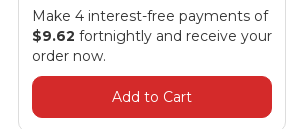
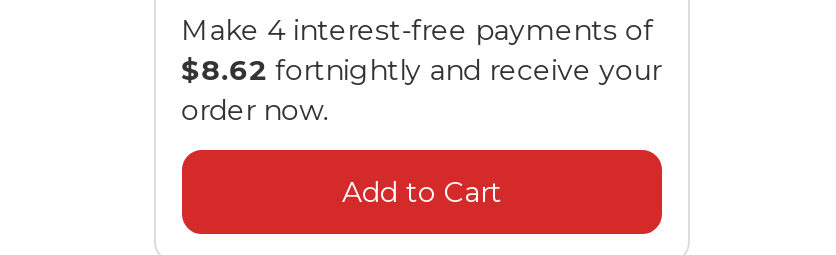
- $9.62 fortnightly and receive your
+ $8.62 fortnightly and receive your
